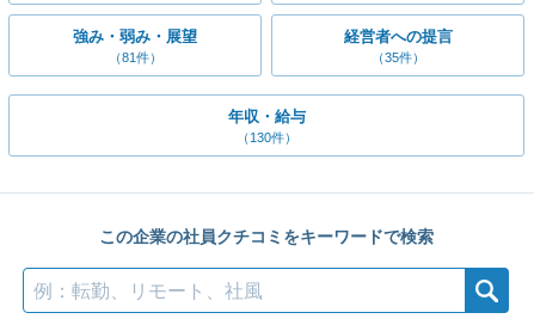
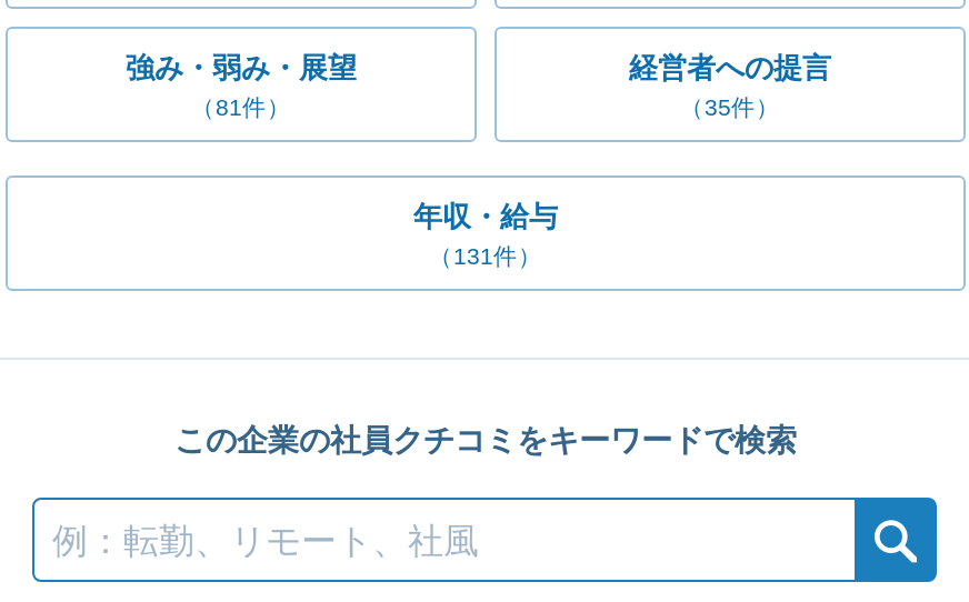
- （130件）
+ （131件）
